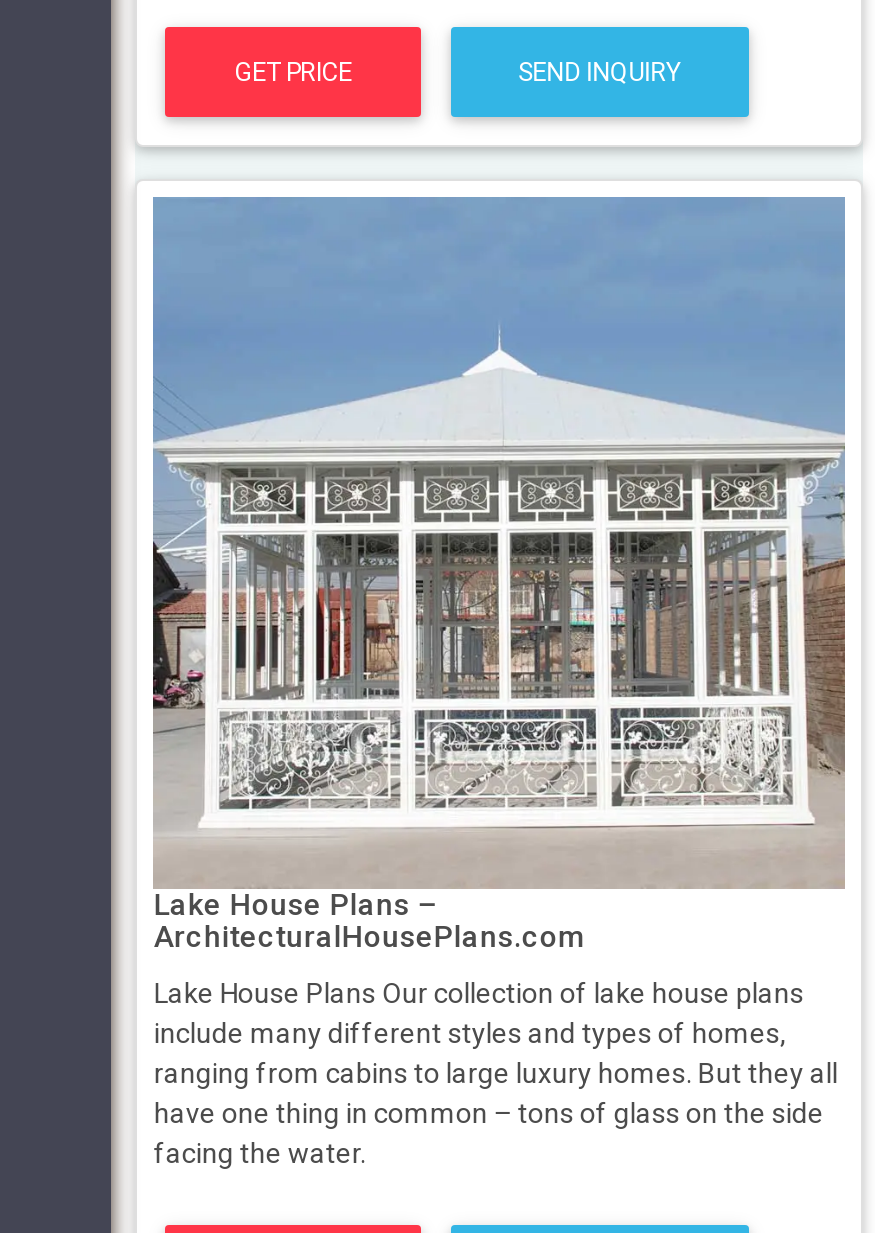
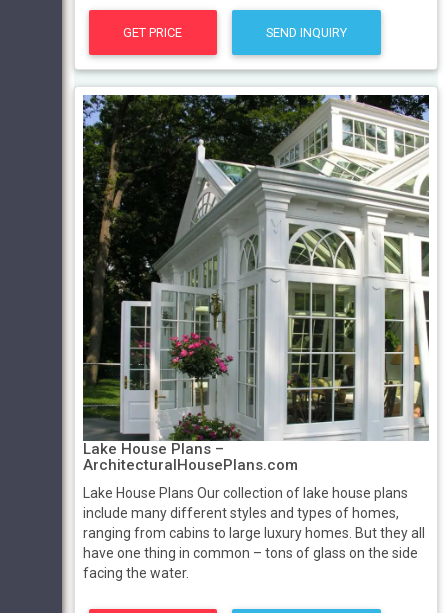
- [image]
+ [image]
